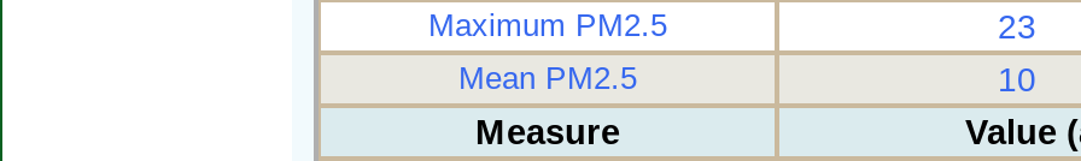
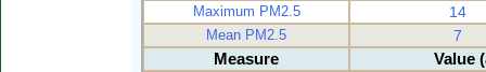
- 23
+ 14

- 10
+ 7
